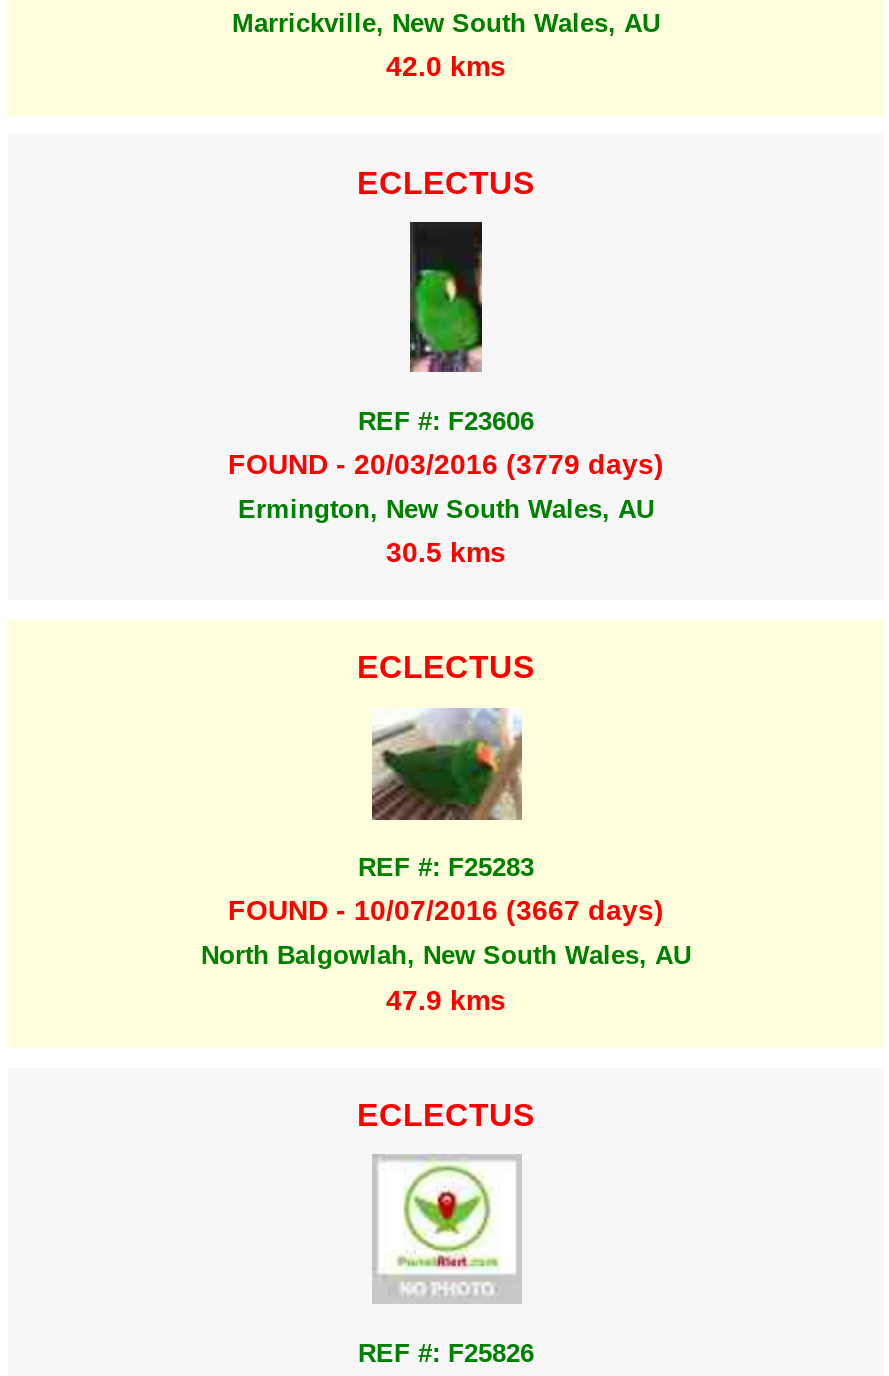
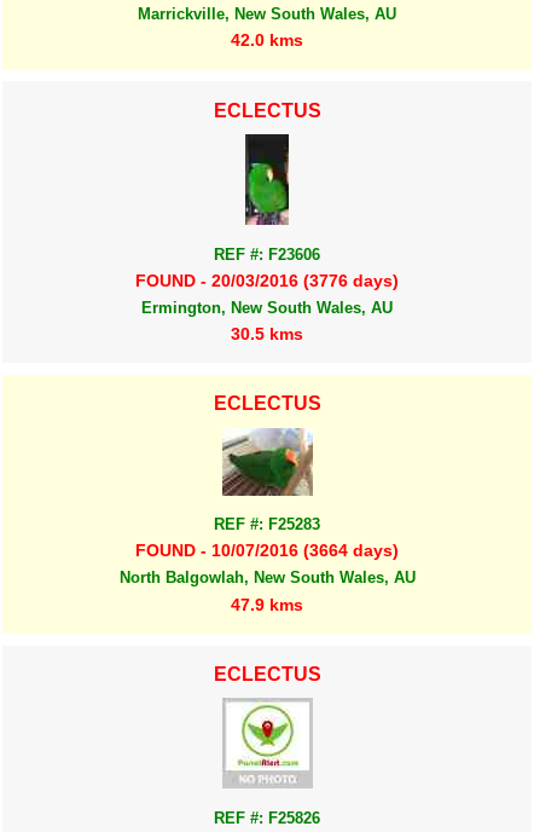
- FOUND - 20/03/2016 (3779 days)
+ FOUND - 20/03/2016 (3776 days)

- FOUND - 10/07/2016 (3667 days)
+ FOUND - 10/07/2016 (3664 days)
